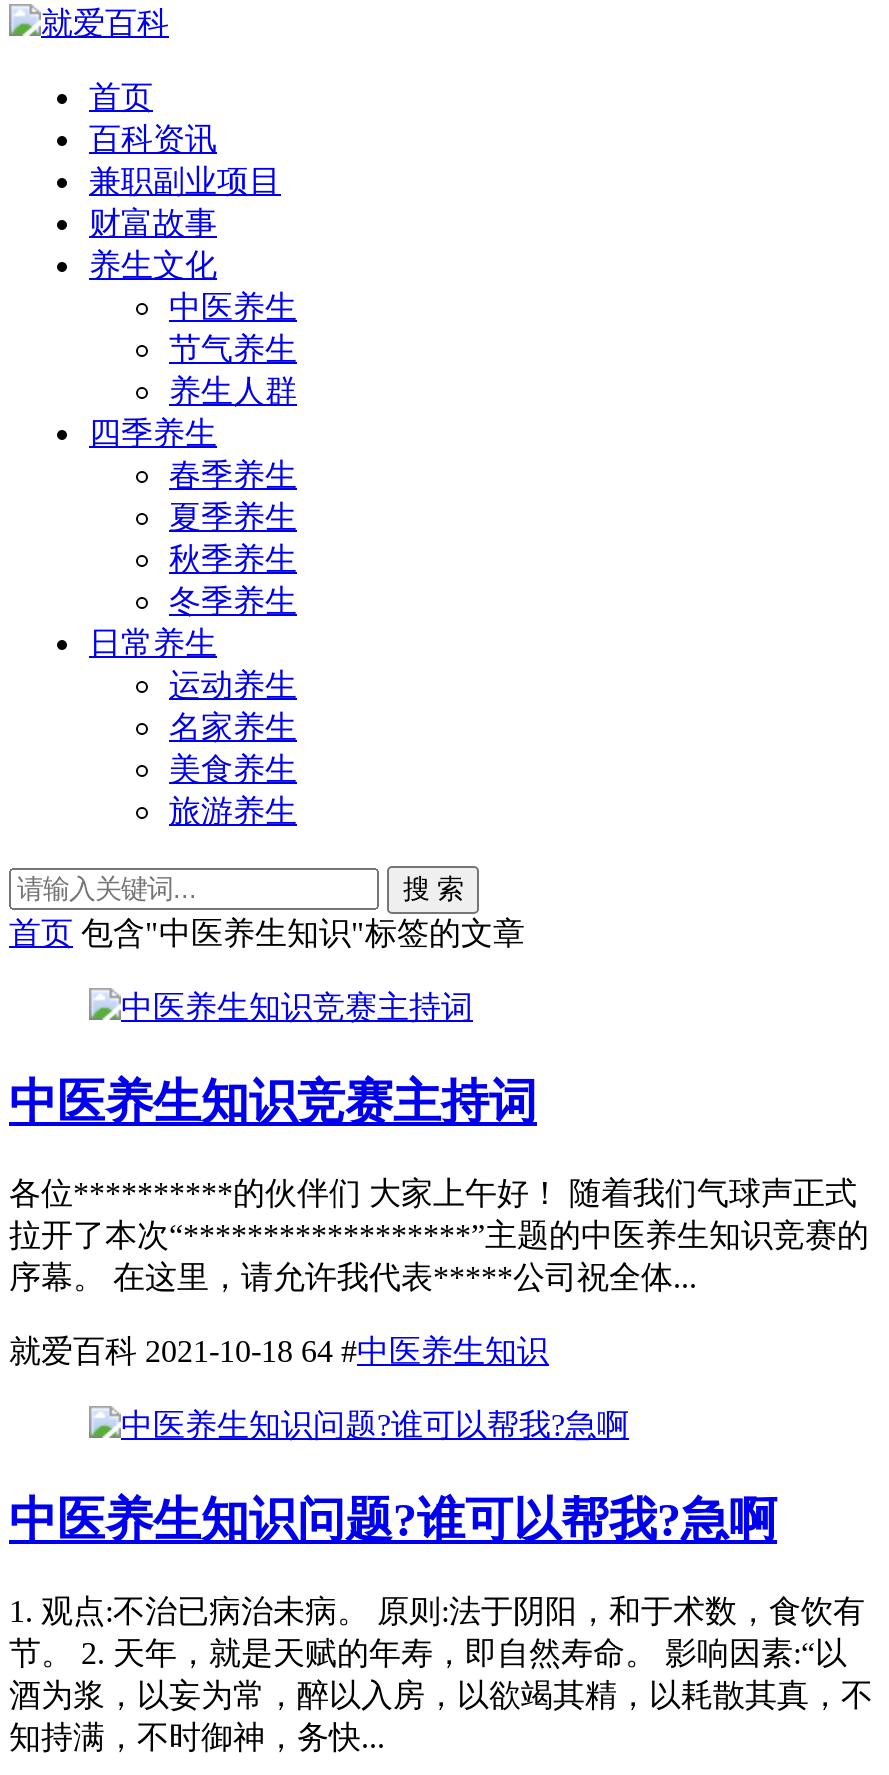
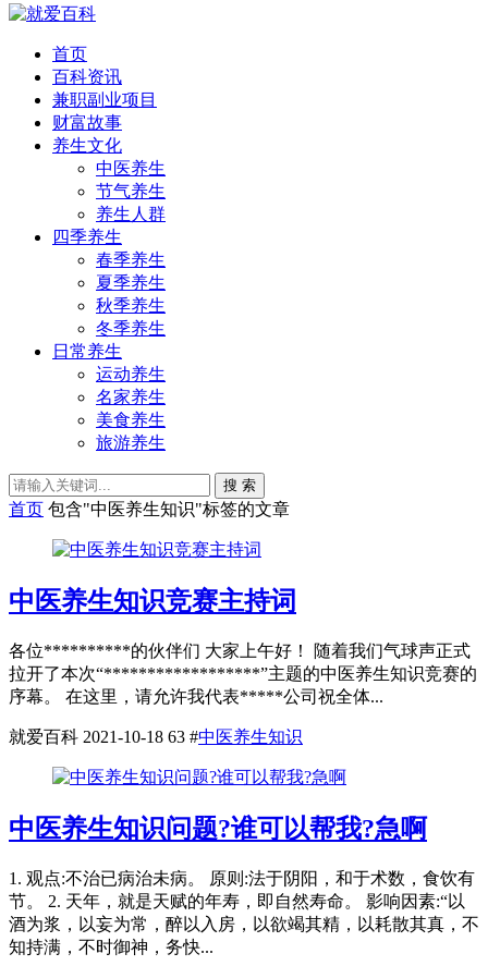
- 就爱百科 2021-10-18 64 #中医养生知识
+ 就爱百科 2021-10-18 63 #中医养生知识
